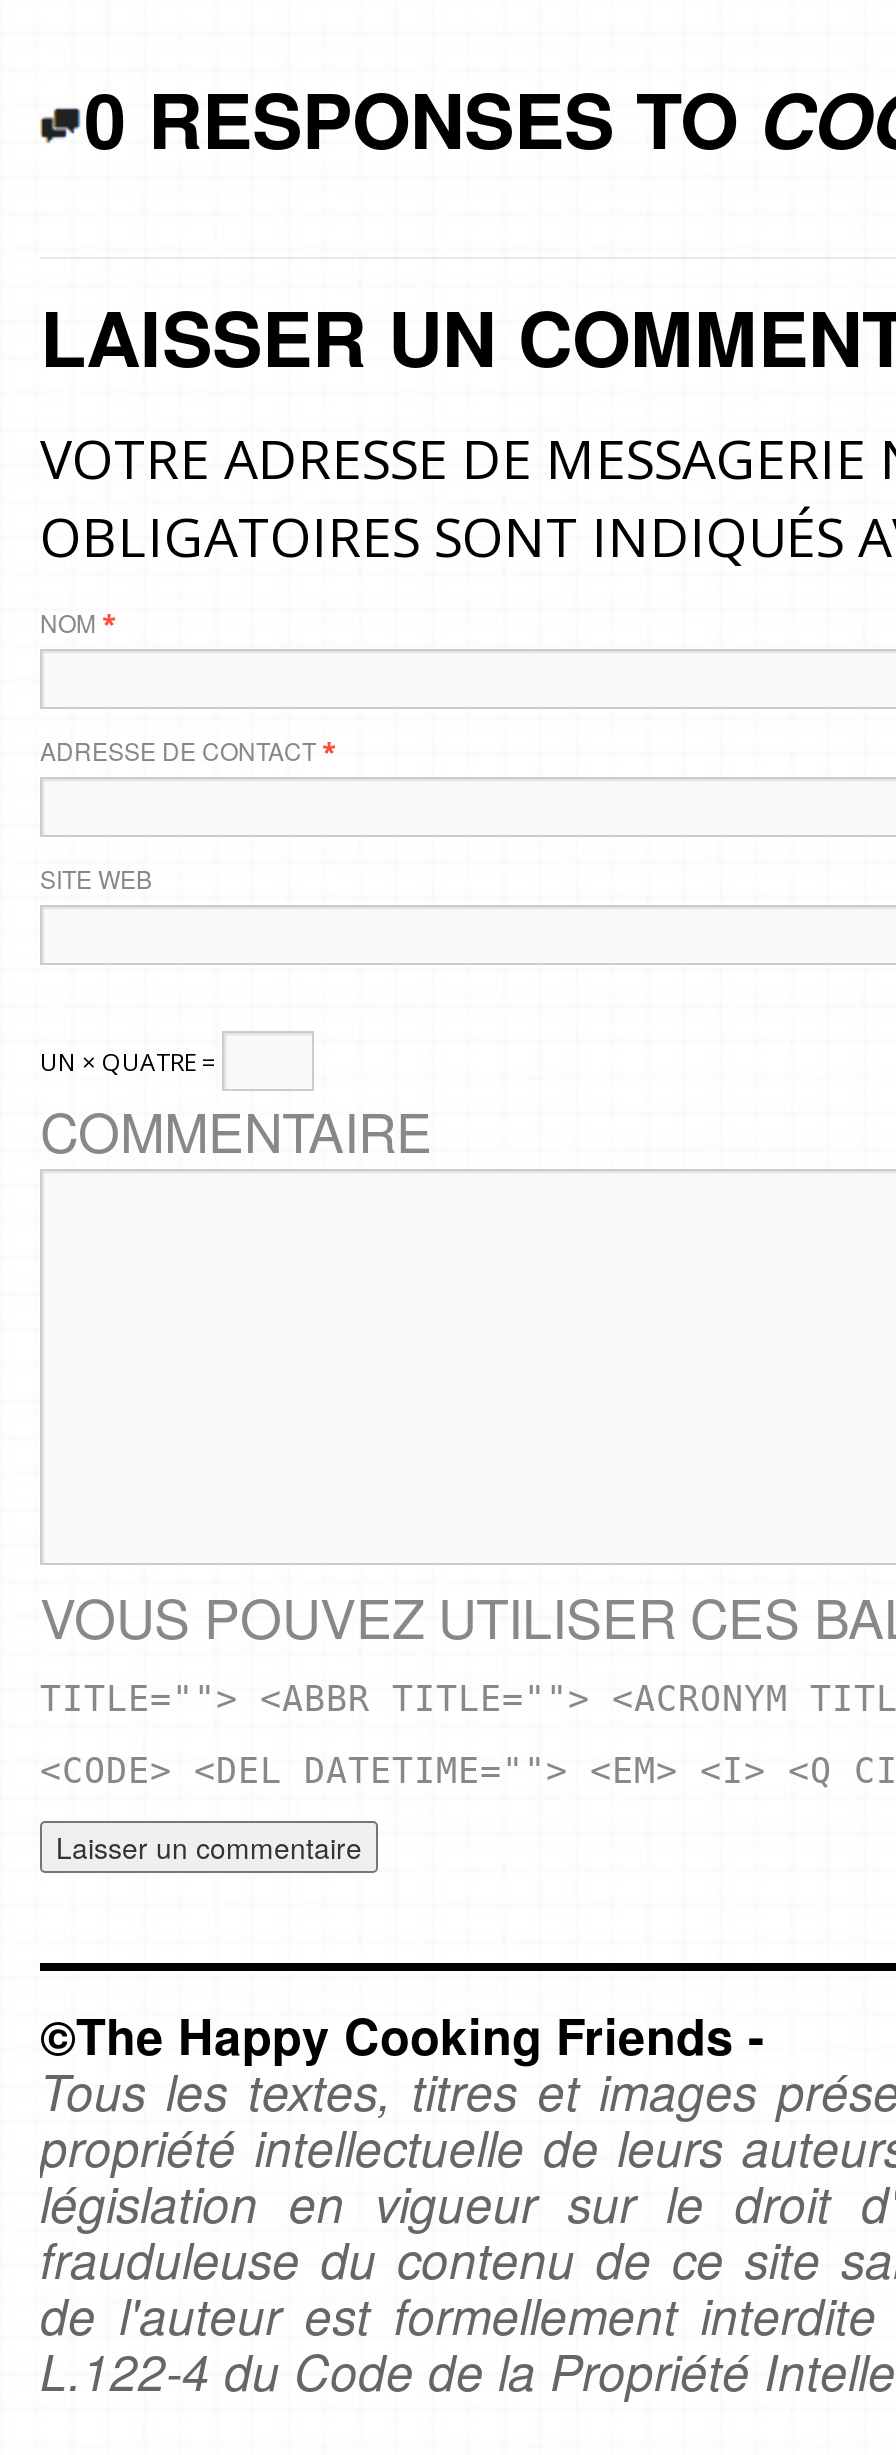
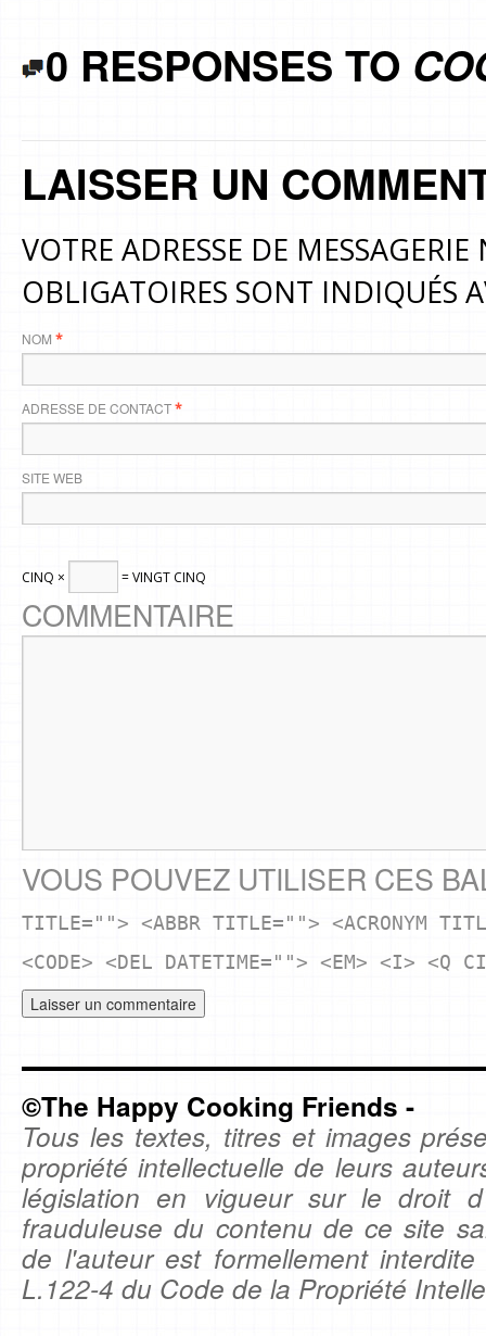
- UN × QUATRE =
+ CINQ ×
+ = VINGT CINQ
